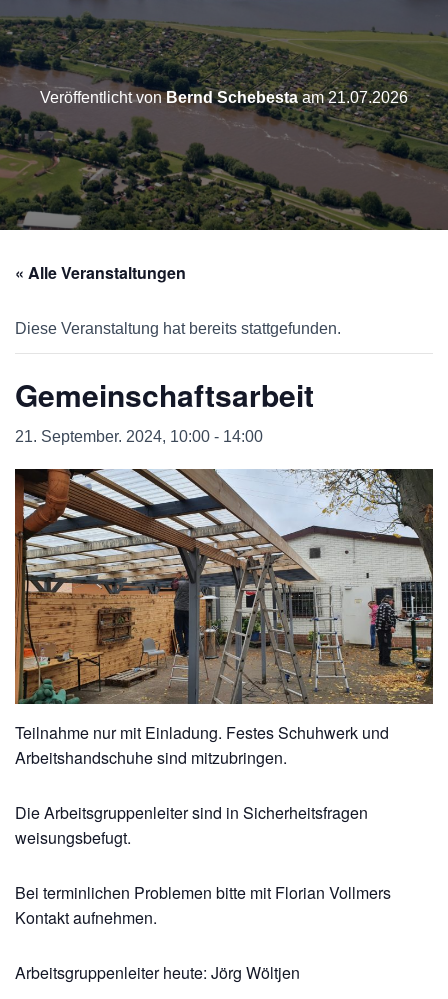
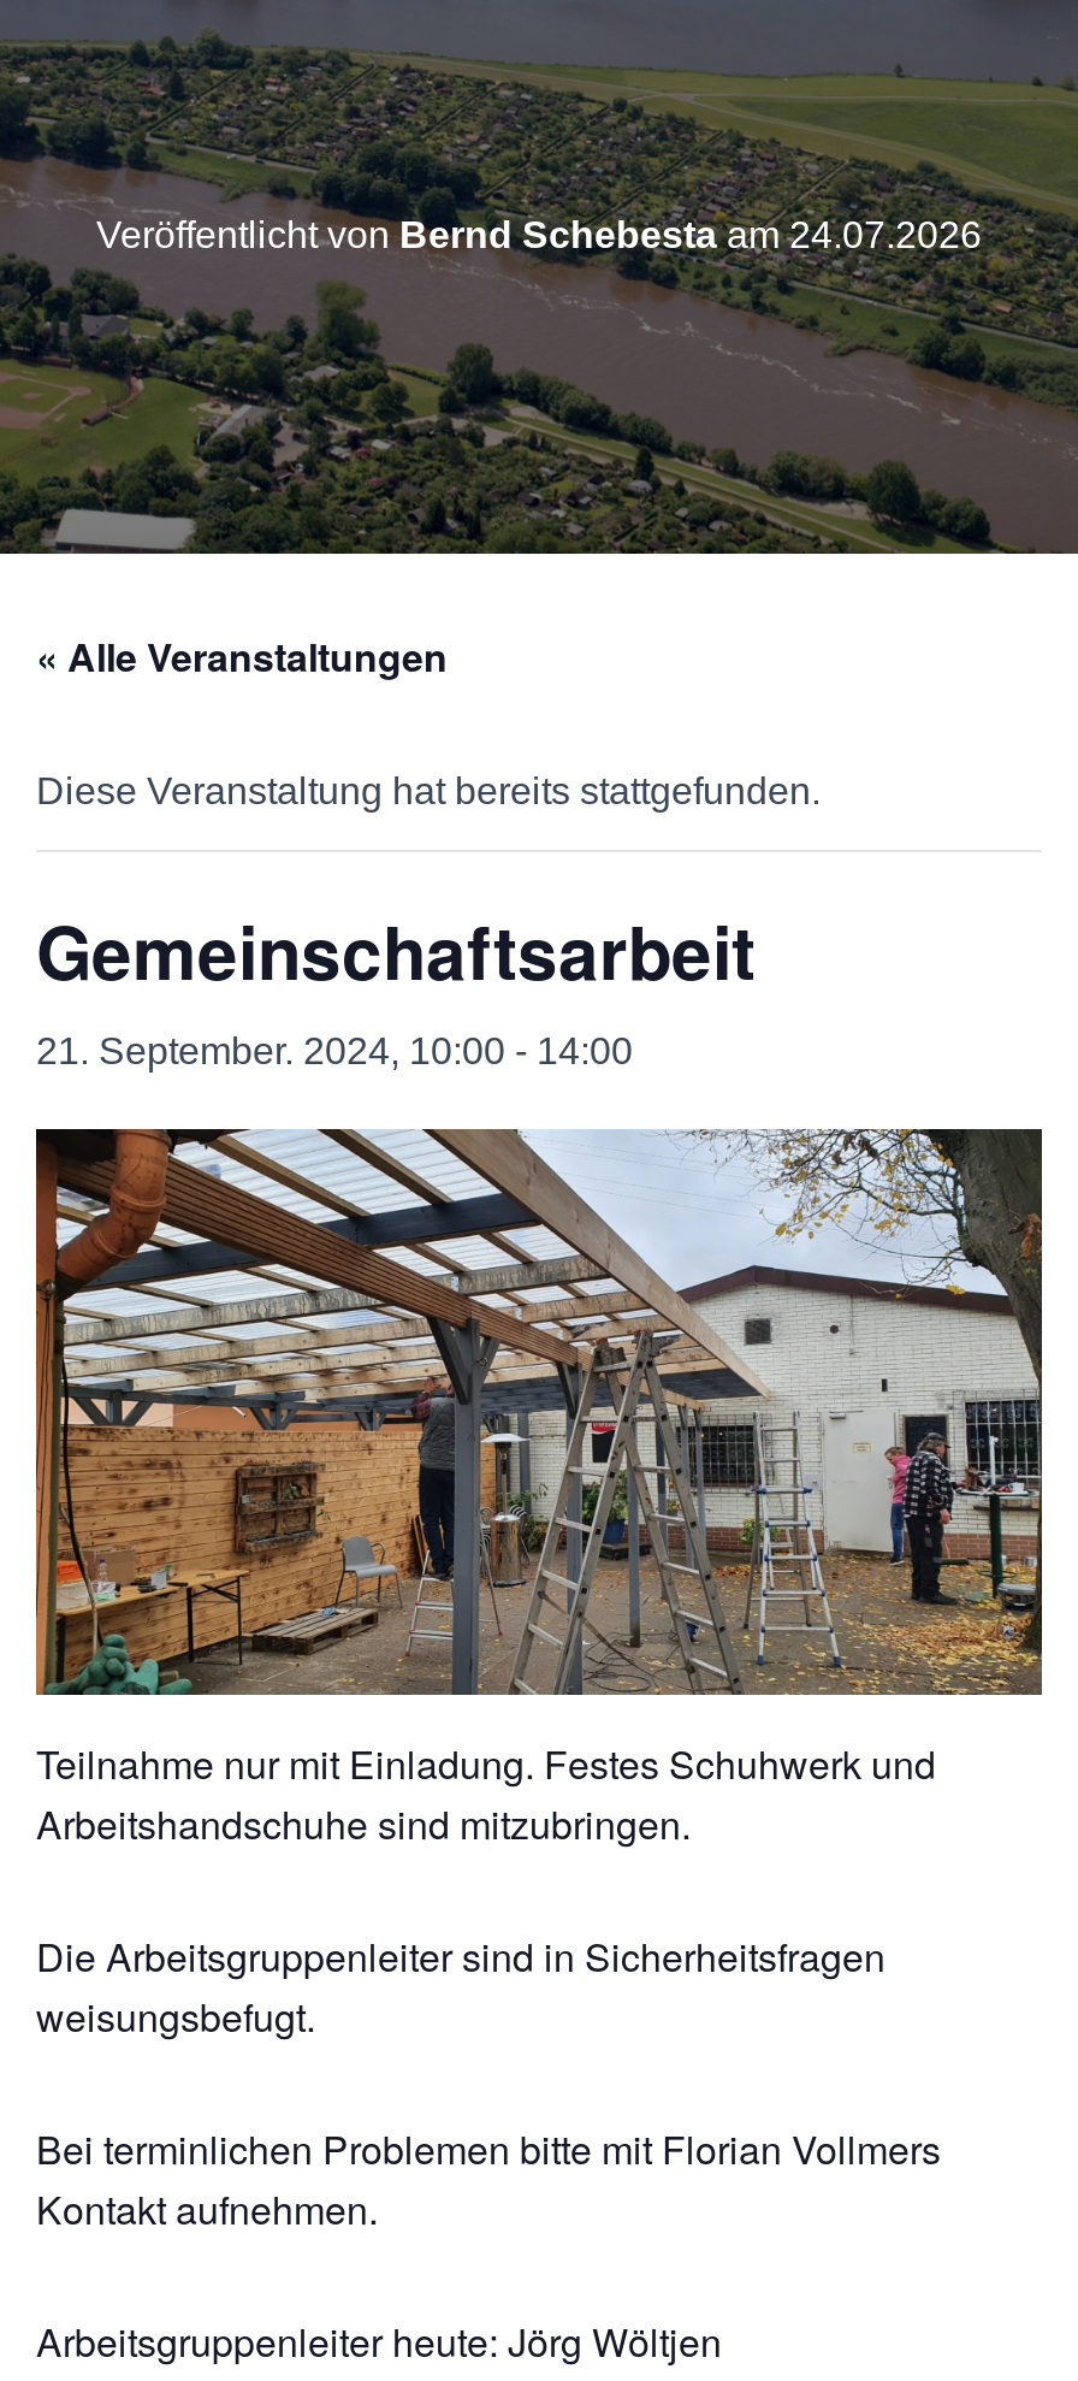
- Veröffentlicht von Bernd Schebesta am 21.07.2026
+ Veröffentlicht von Bernd Schebesta am 24.07.2026
